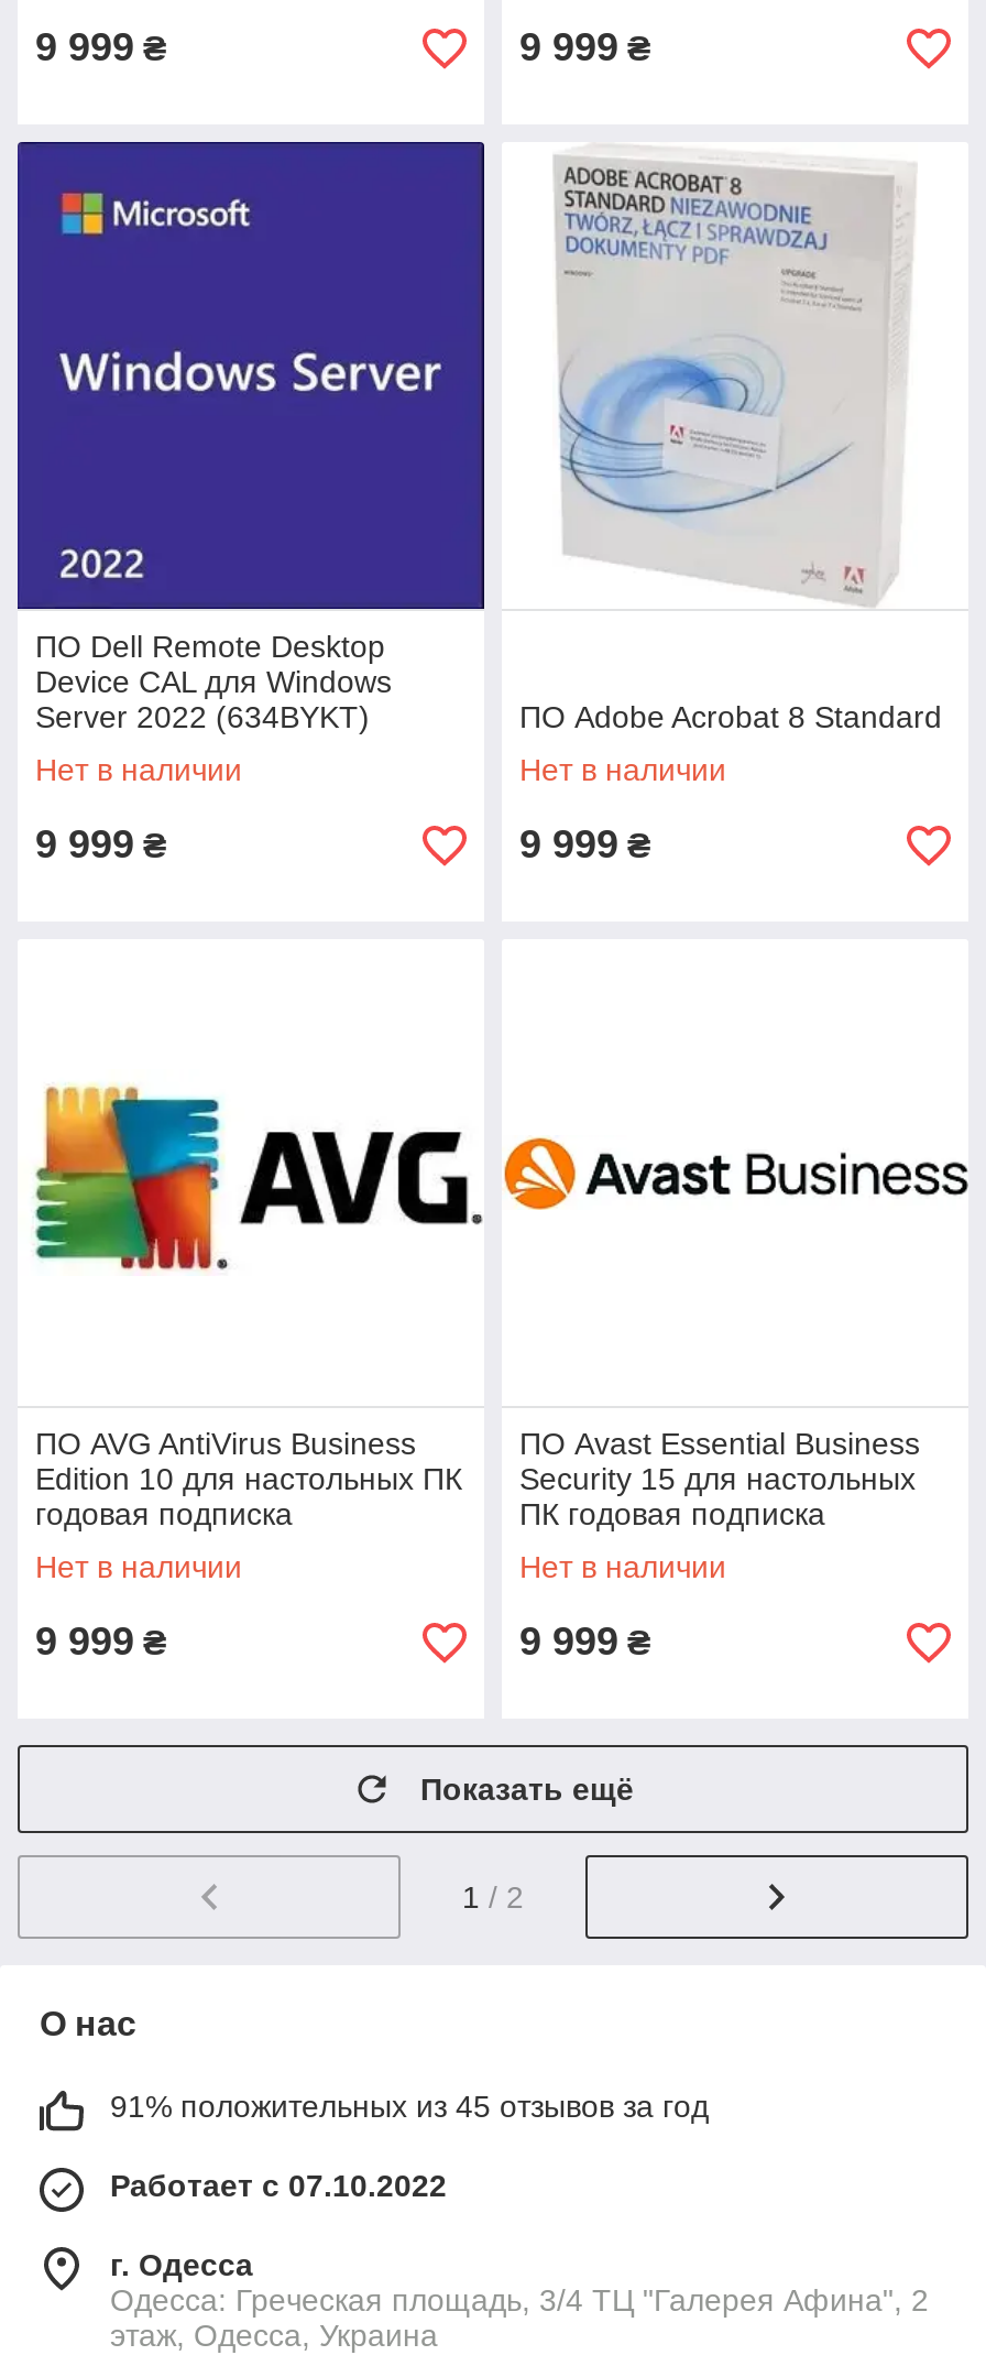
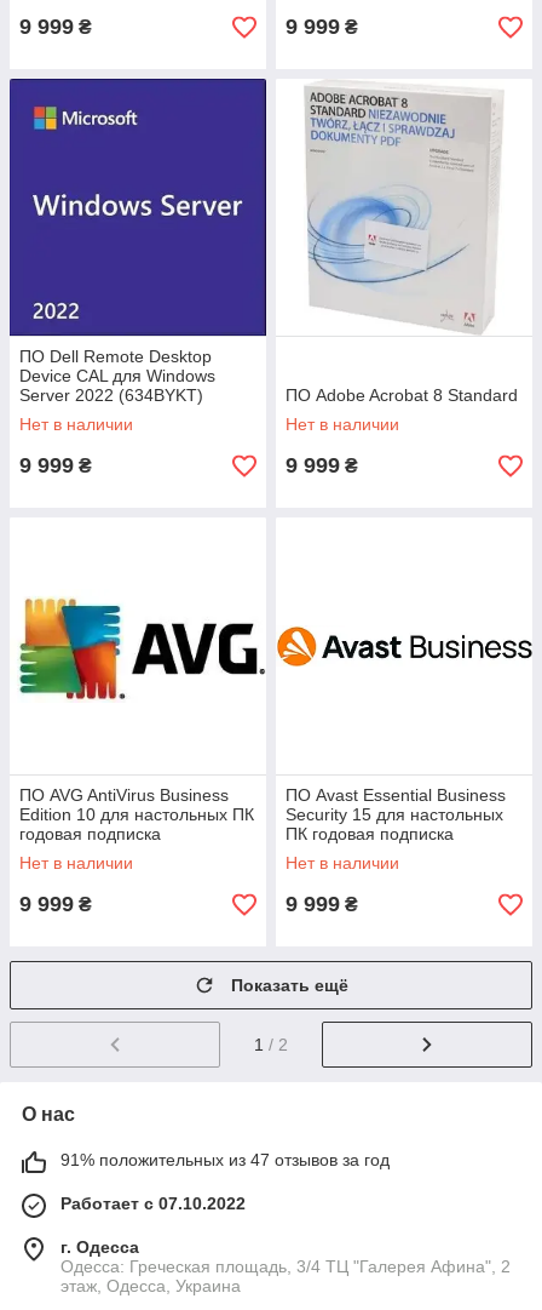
- 91% положительных из 45 отзывов за год
+ 91% положительных из 47 отзывов за год
